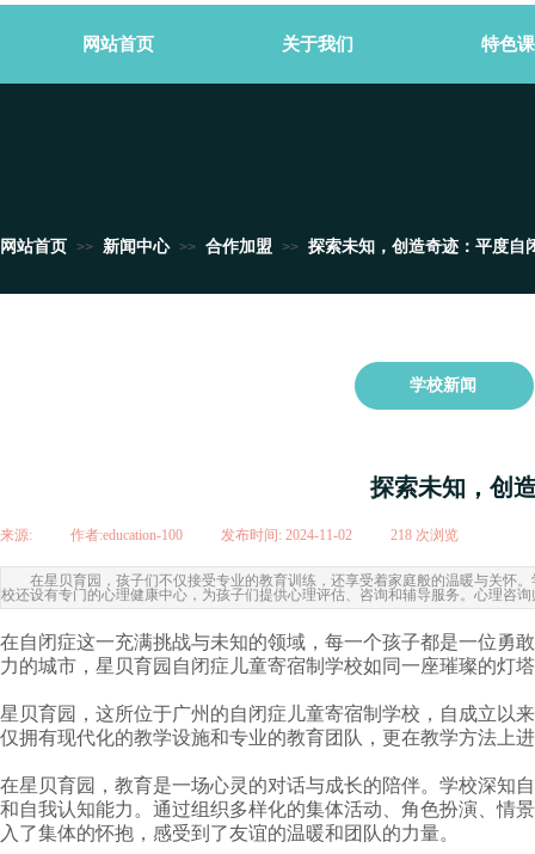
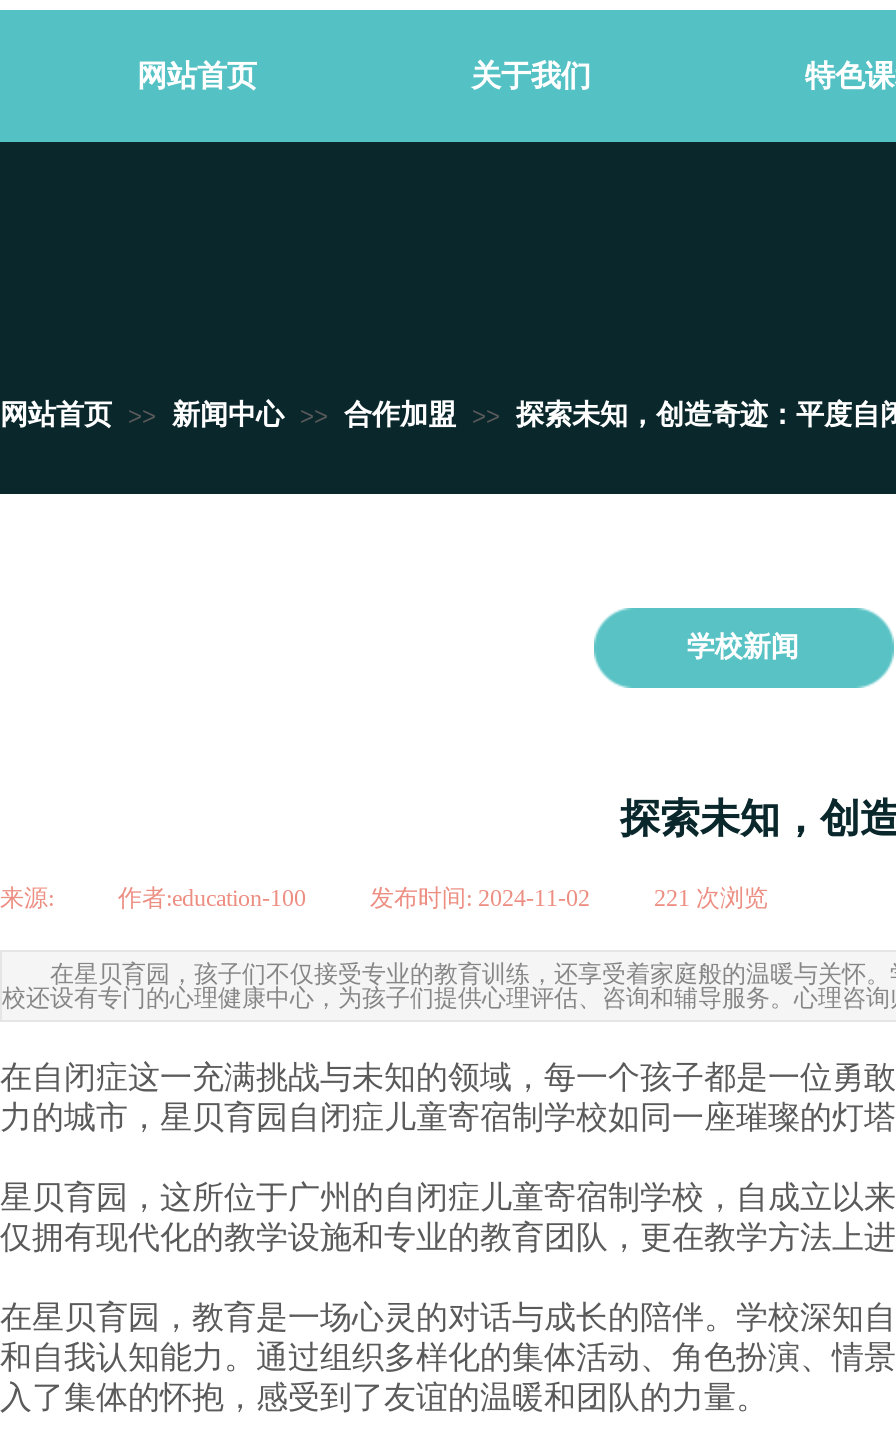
- 218次浏览
+ 221次浏览
